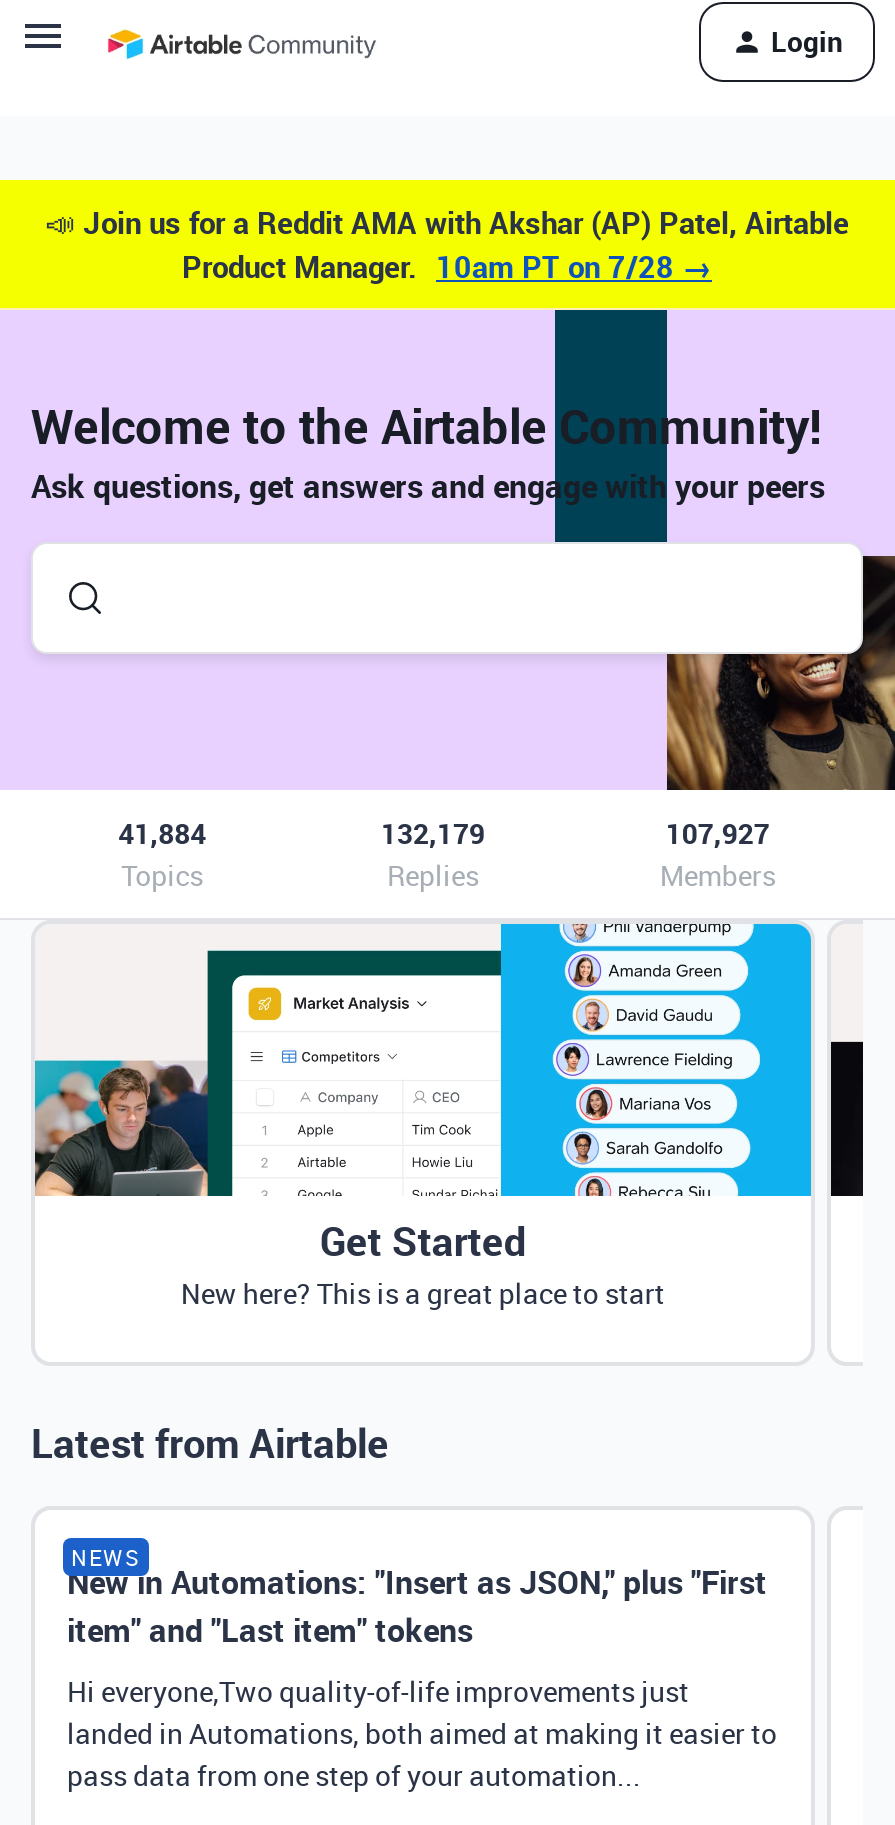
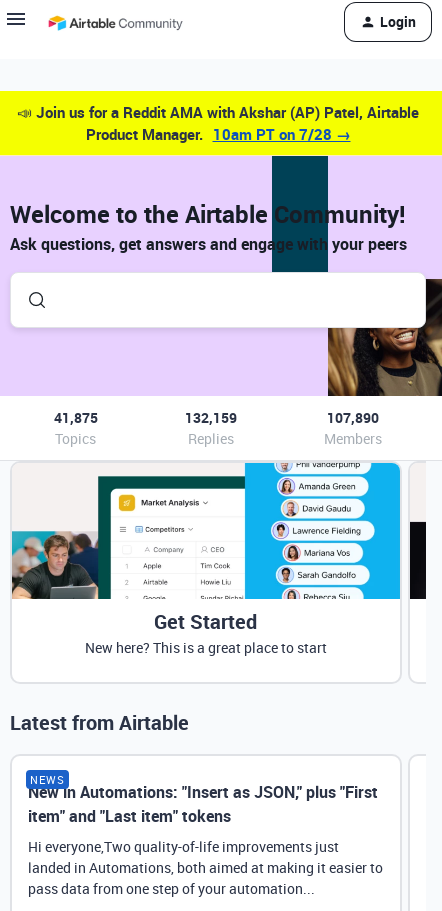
- 41,884
+ 41,875

- 132,179
+ 132,159

- 107,927
+ 107,890
